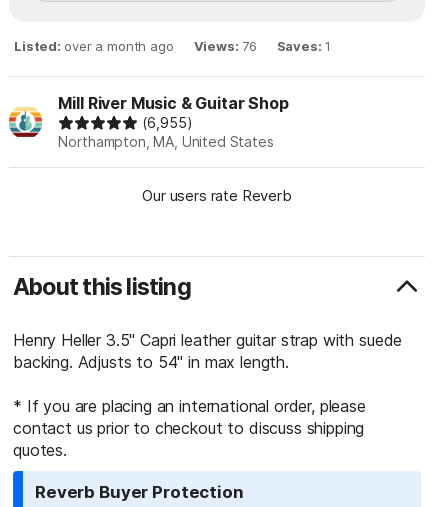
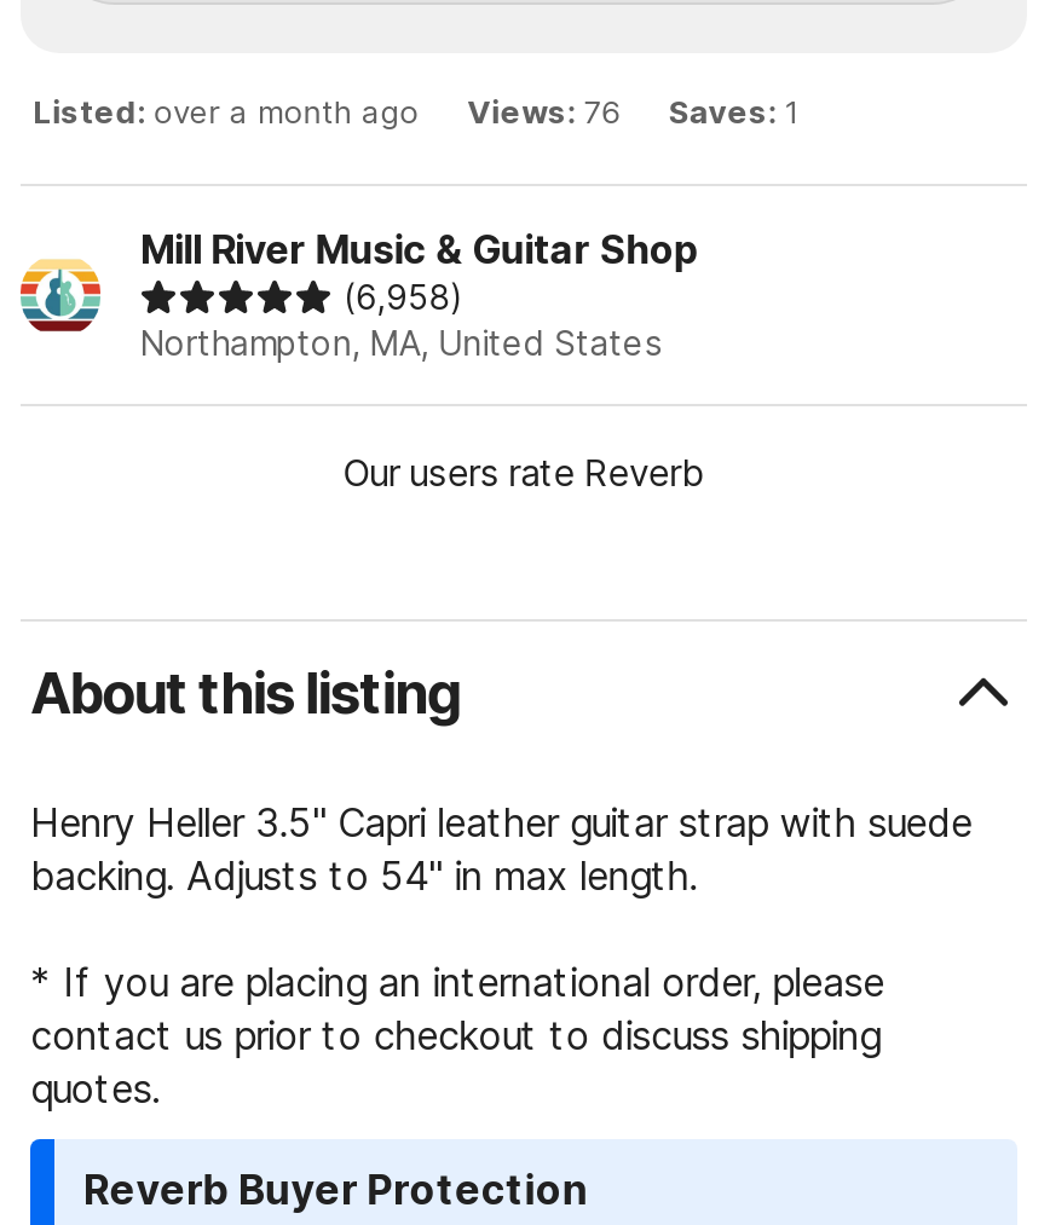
- (6,955)
+ (6,958)
